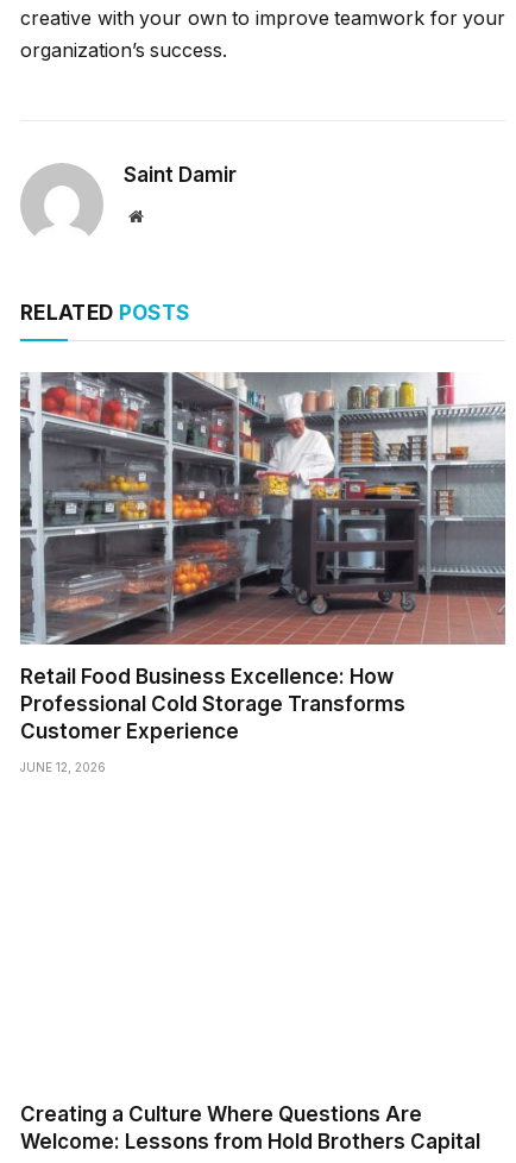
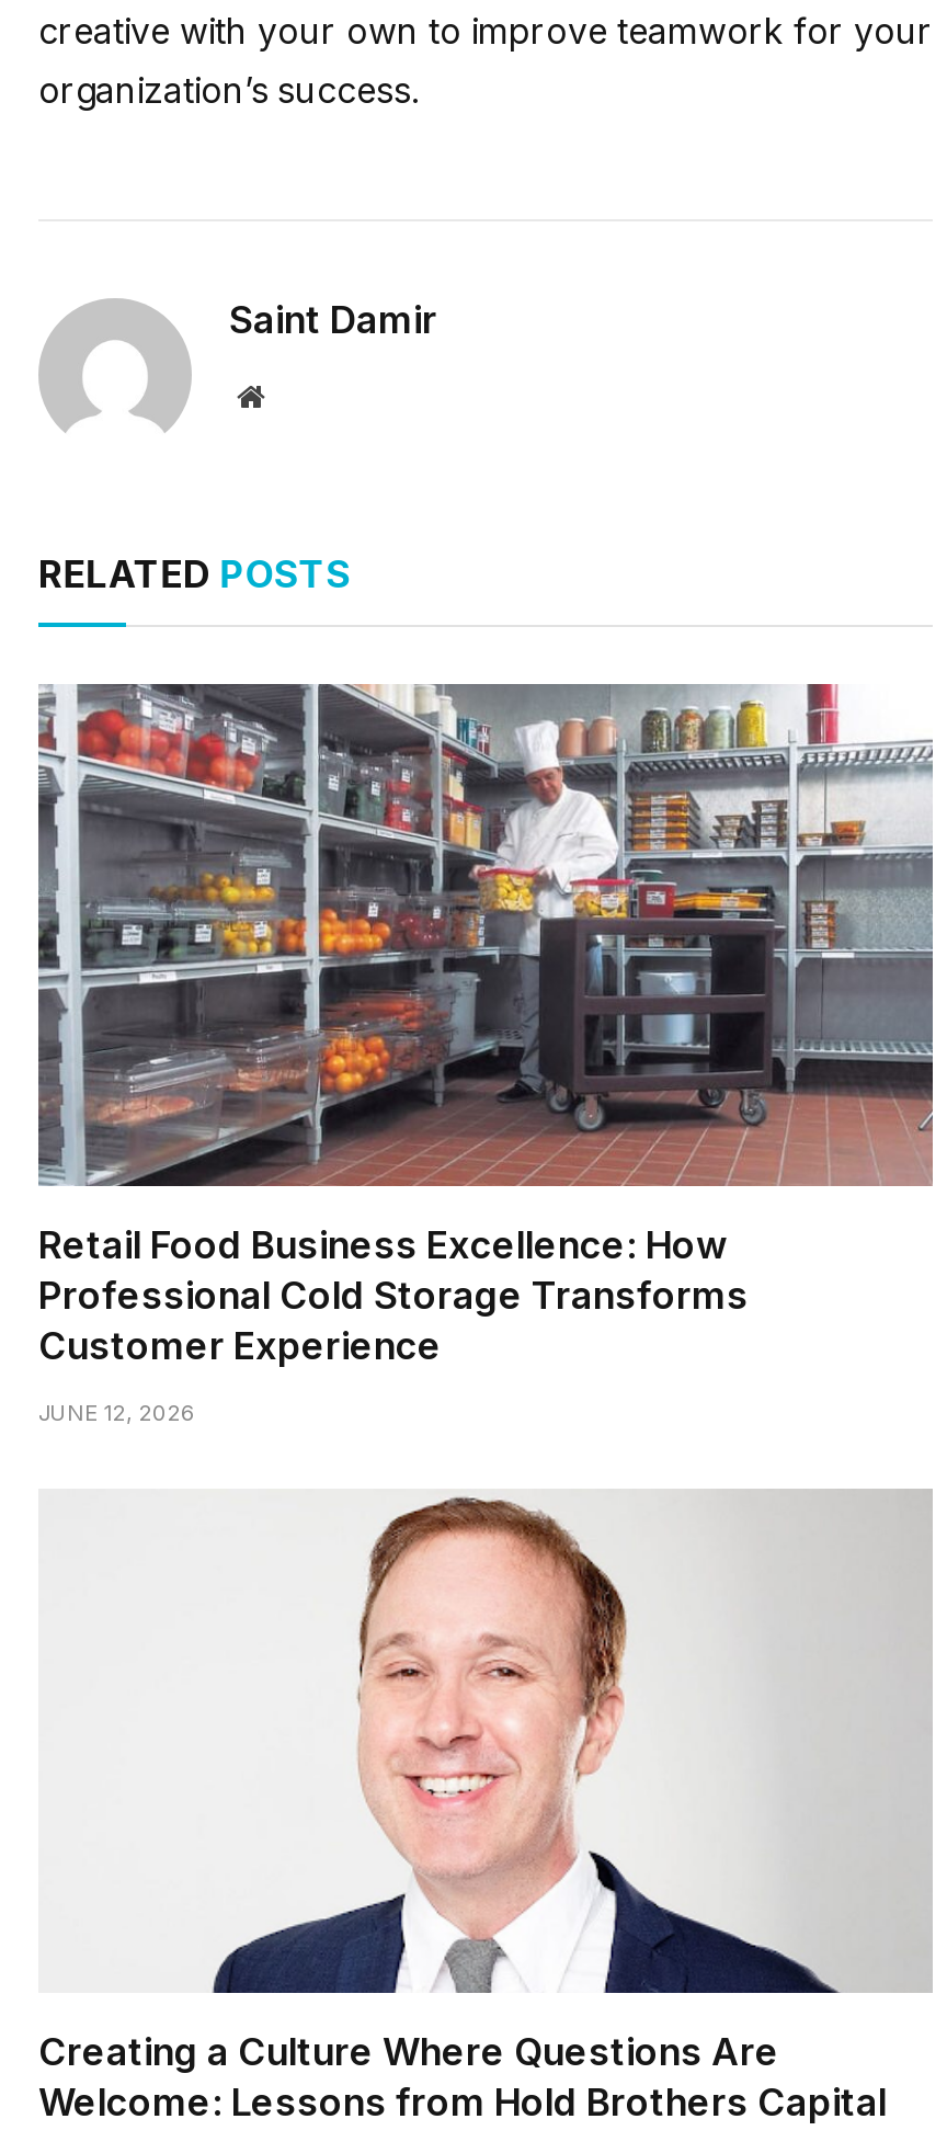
+ [image]
